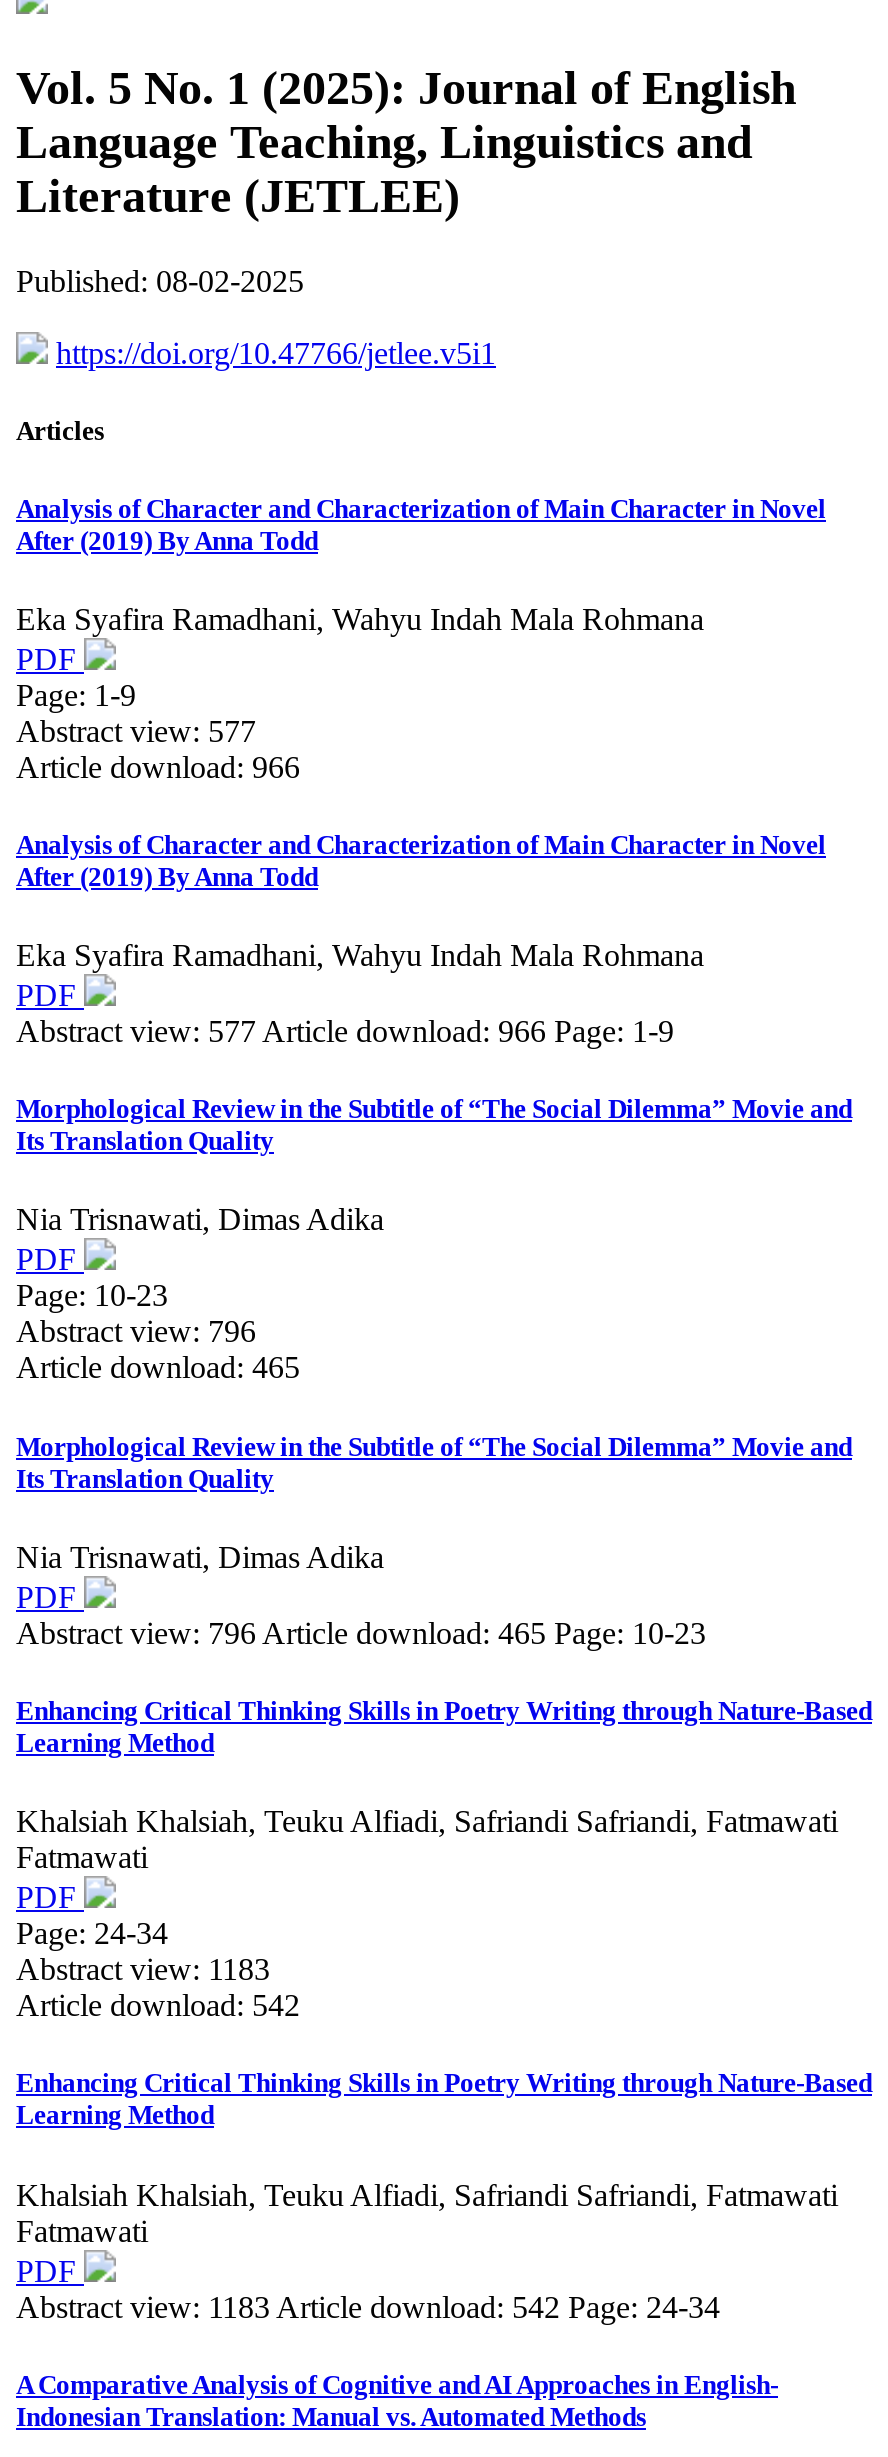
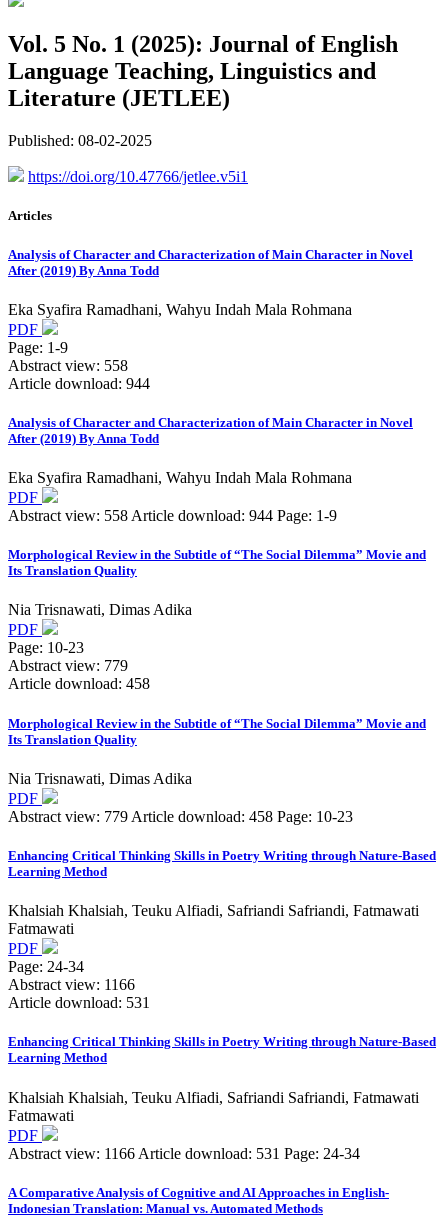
- Abstract view: 577
+ Abstract view: 558

- Article download: 966
+ Article download: 944

- Abstract view: 577 Article download: 966 Page: 1-9
+ Abstract view: 558 Article download: 944 Page: 1-9

- Abstract view: 796
+ Abstract view: 779

- Article download: 465
+ Article download: 458

- Abstract view: 796 Article download: 465 Page: 10-23
+ Abstract view: 779 Article download: 458 Page: 10-23

- Abstract view: 1183
+ Abstract view: 1166

- Article download: 542
+ Article download: 531

- Abstract view: 1183 Article download: 542 Page: 24-34
+ Abstract view: 1166 Article download: 531 Page: 24-34
